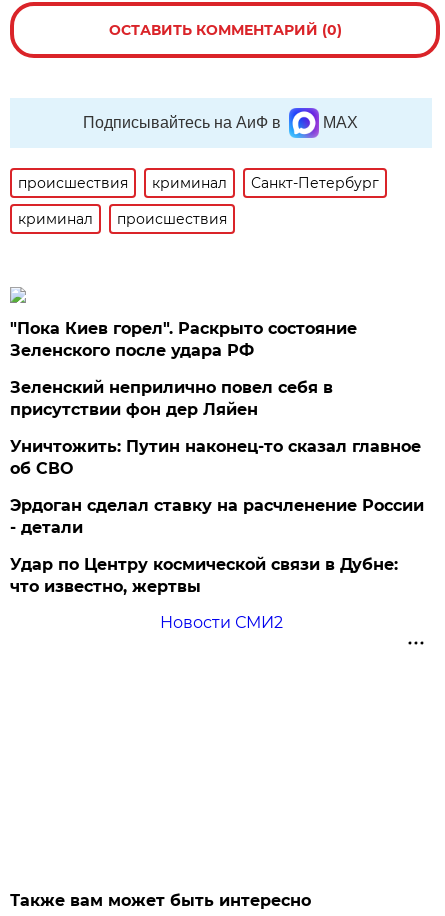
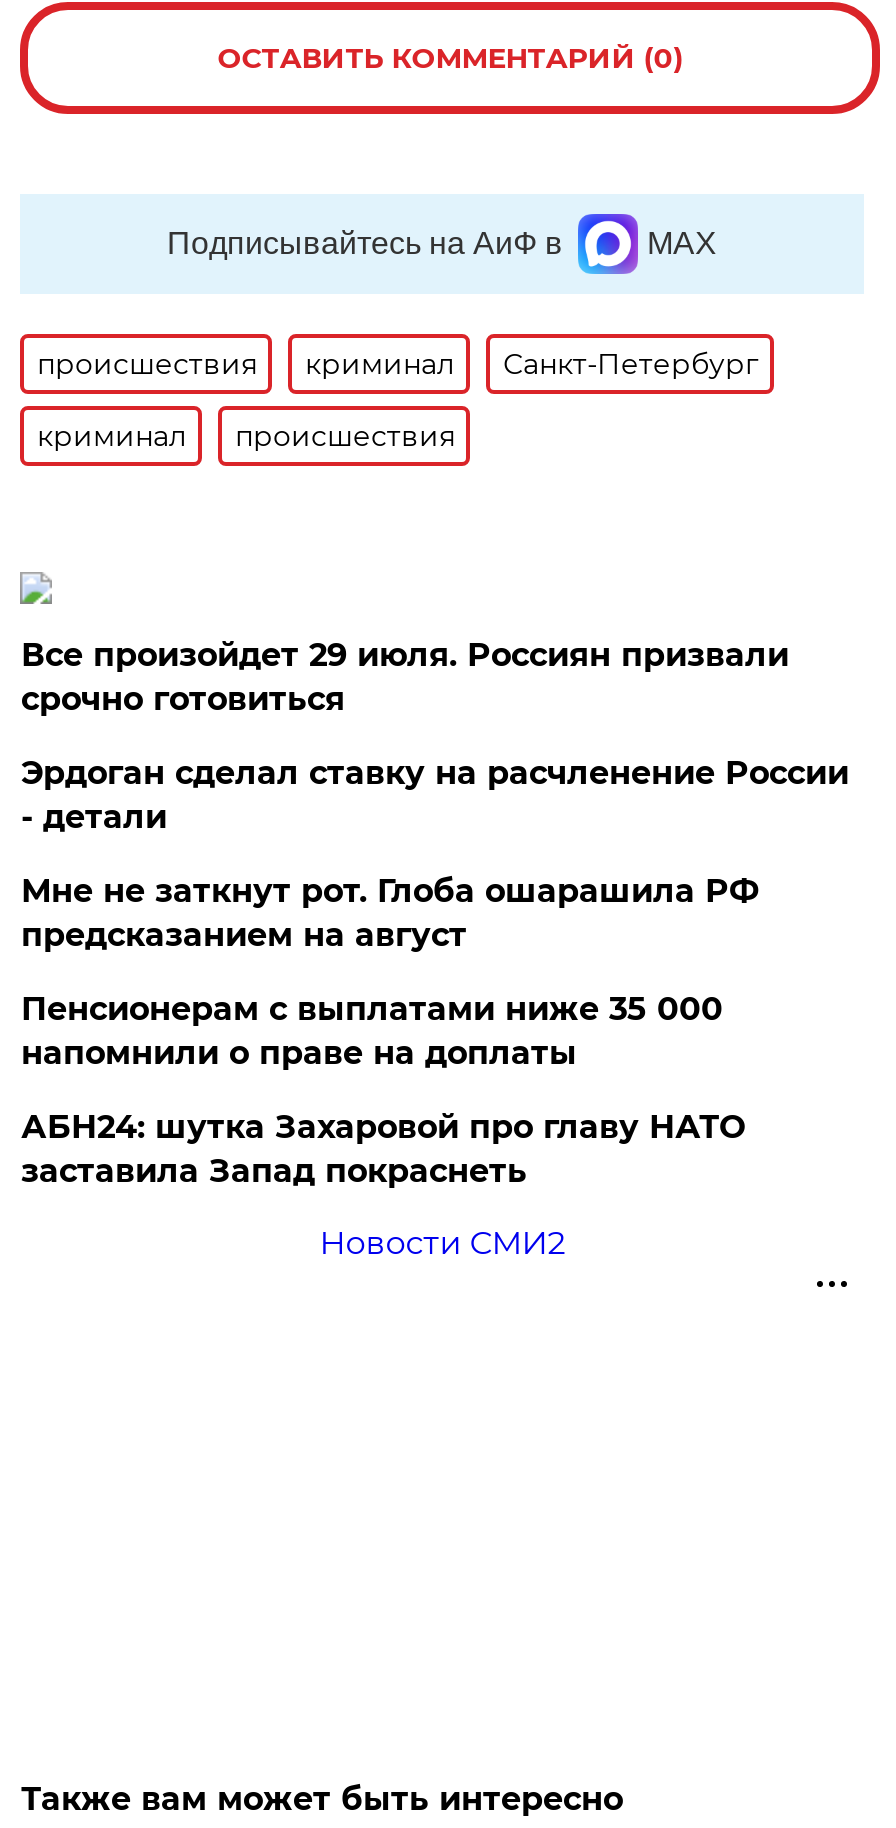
- "Пока Киев горел". Раскрыто состояние
- Зеленского после удара РФ
- Зеленский неприлично повел cебя в
- присутствии фон дер Ляйен
- Уничтожить: Путин наконец-то сказал главное
- об СВО
+ Все произойдет 29 июля. Россиян призвали
+ срочно готовиться

moved up: Эрдоган сделал ставку на расчленение России | - детали

- Удар по Центру космической связи в Дубне:
- что известно, жертвы
+ Мне не заткнут рот. Глоба ошарашила РФ
+ предсказанием на август
+ Пенсионерам с выплатами ниже 35 000
+ напомнили о праве на доплаты
+ АБН24: шутка Захаровой про главу НАТО
+ заставила Запад покраснеть
